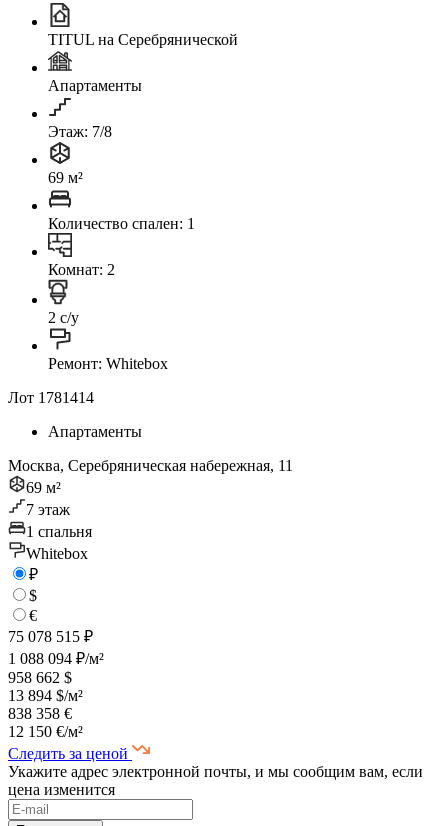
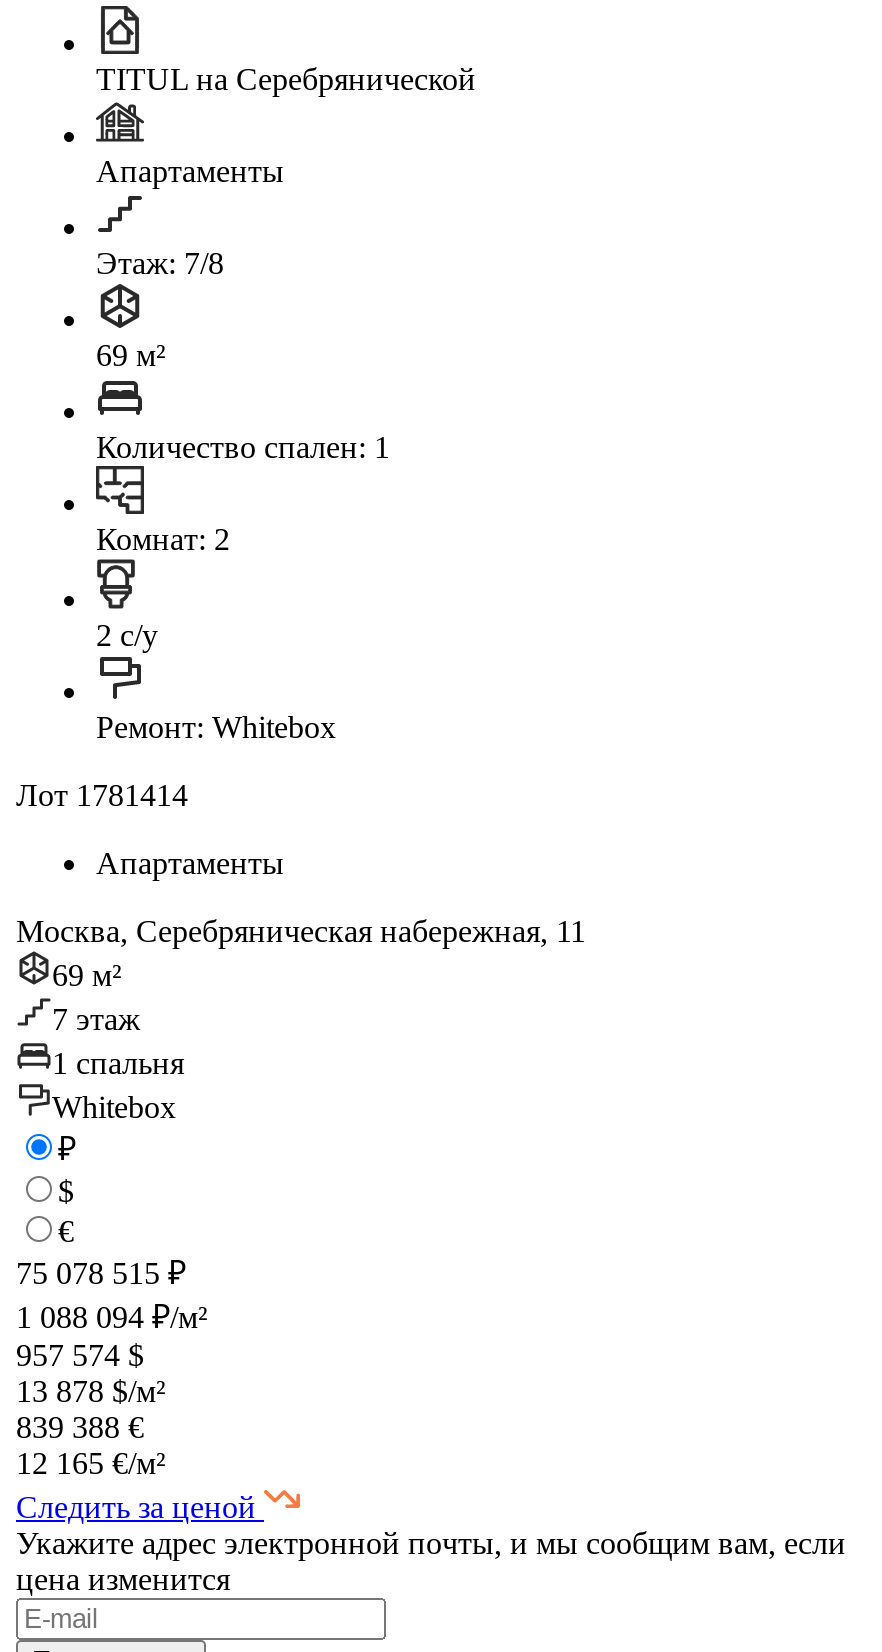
- 958 662 $
+ 957 574 $

- 13 894 $/м²
+ 13 878 $/м²

- 838 358 €
+ 839 388 €

- 12 150 €/м²
+ 12 165 €/м²
